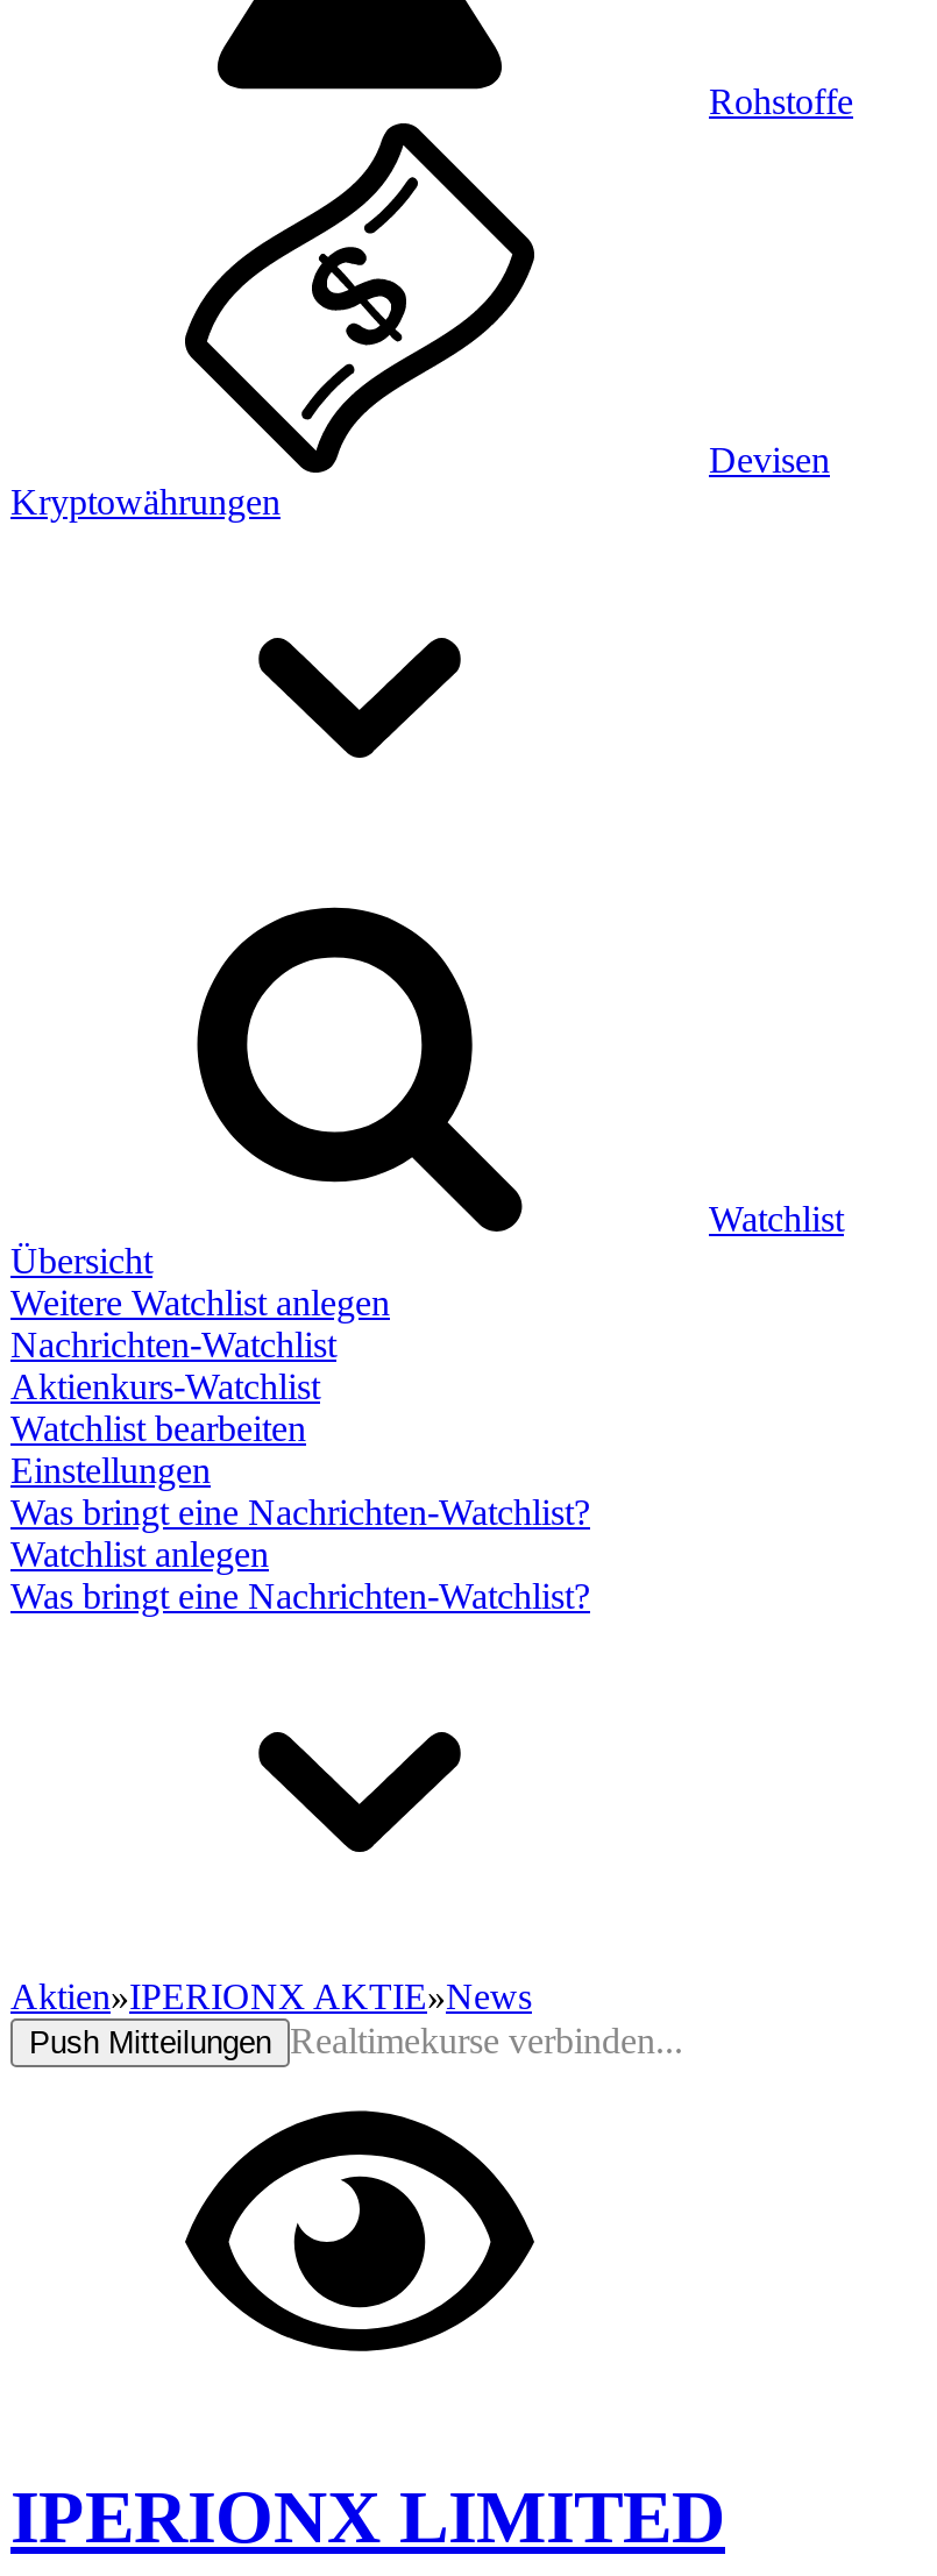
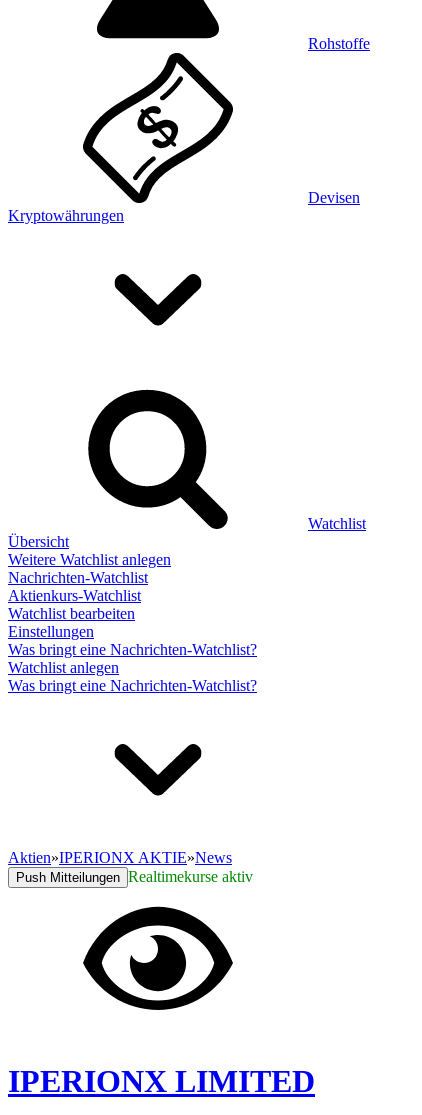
- Push Mitteilungen Realtimekurse verbinden...
+ Push Mitteilungen Realtimekurse aktiv
